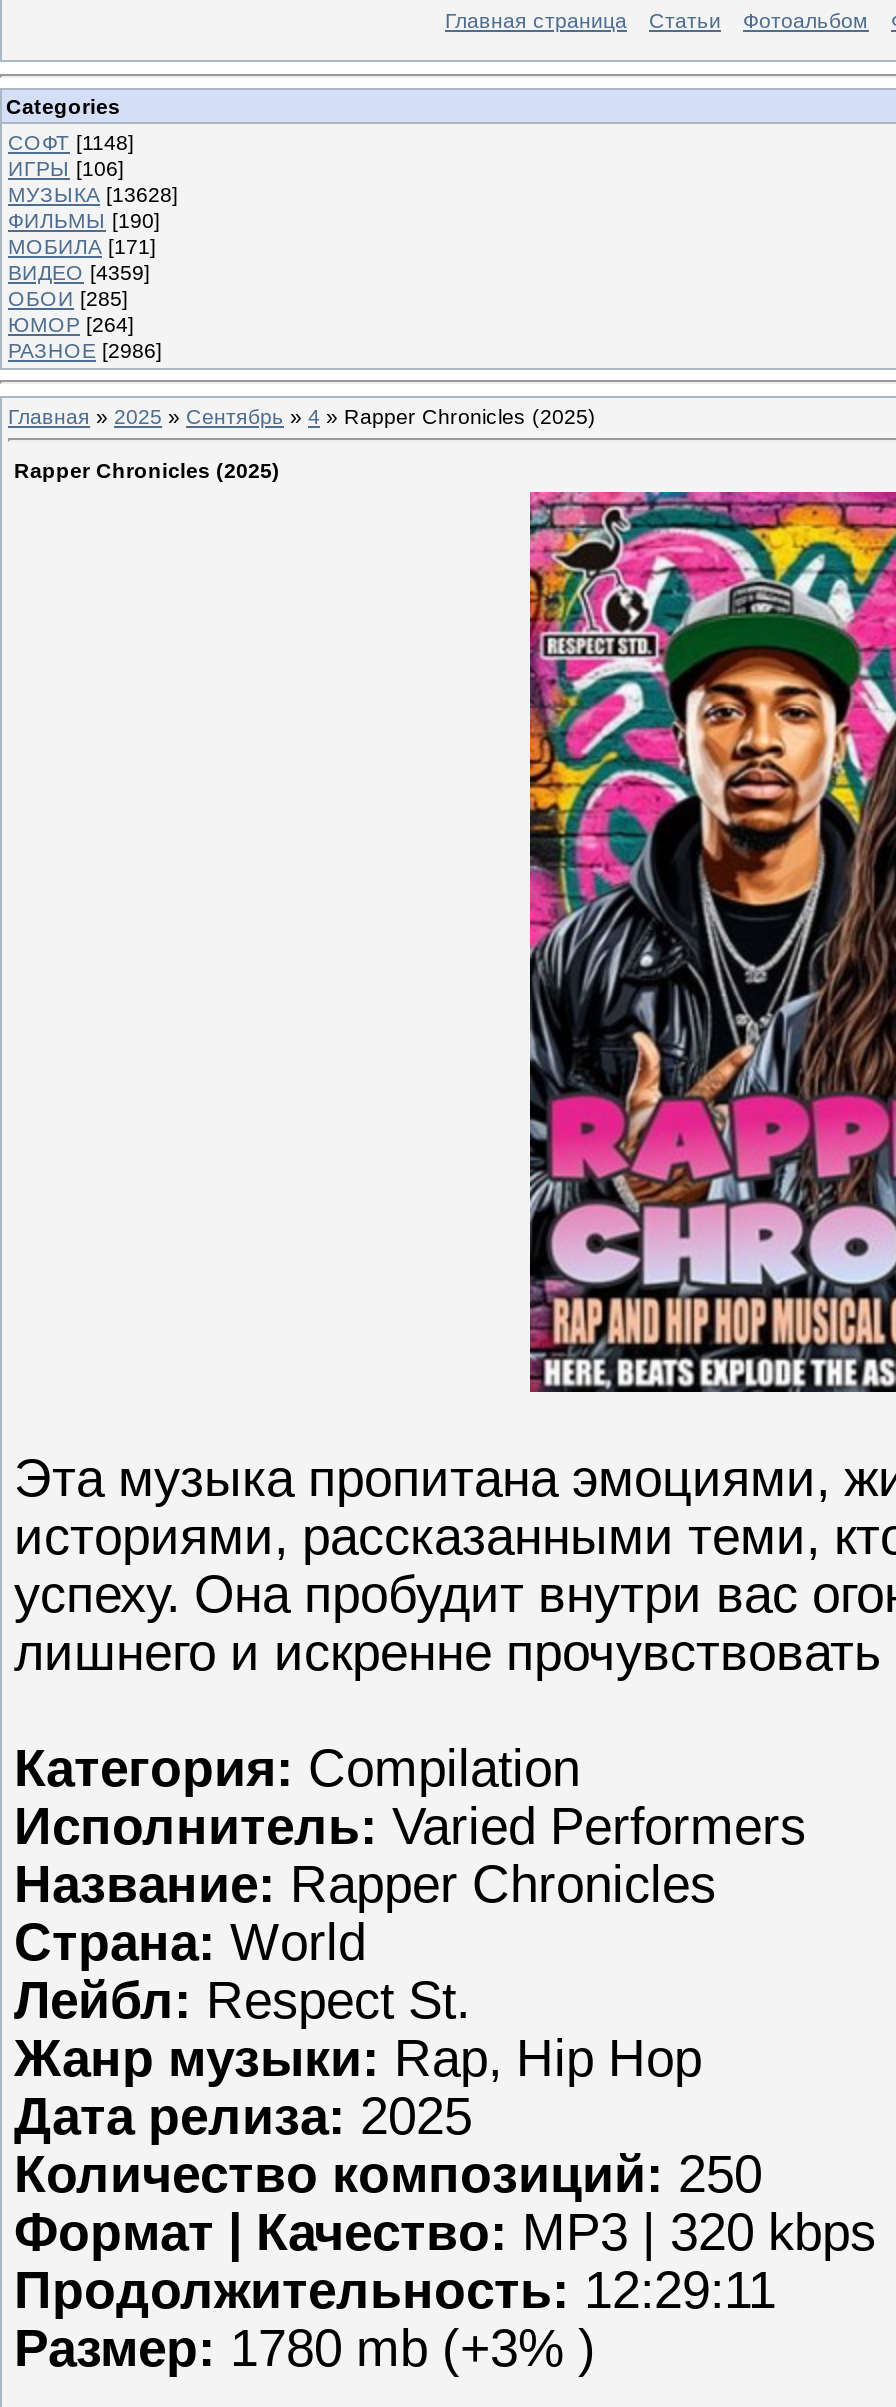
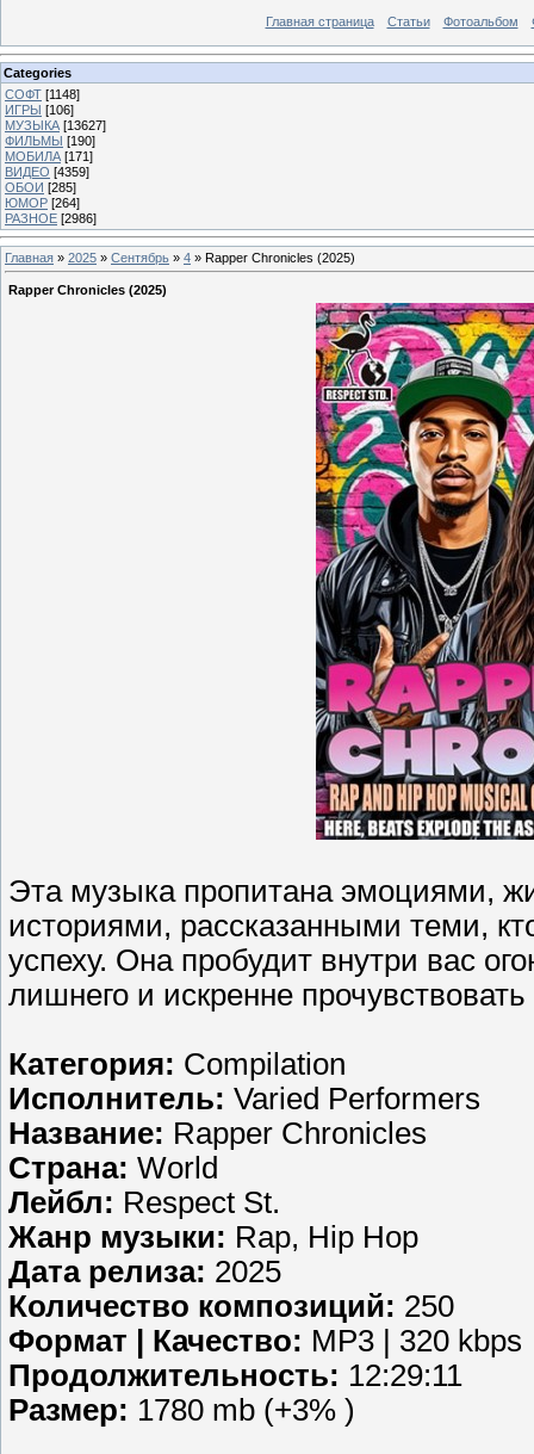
- МУЗЫКА [13628]
+ МУЗЫКА [13627]
